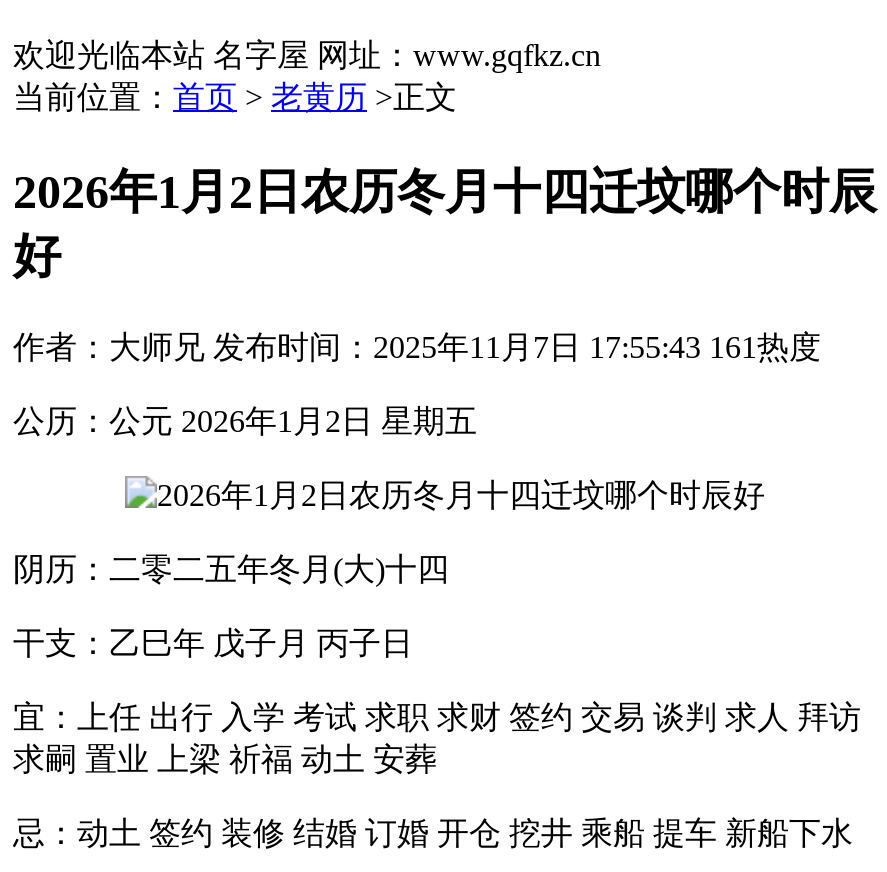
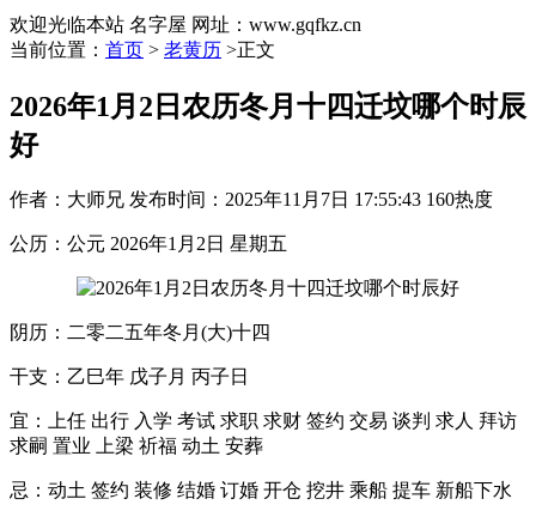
- 作者：大师兄 发布时间：2025年11月7日 17:55:43 161热度
+ 作者：大师兄 发布时间：2025年11月7日 17:55:43 160热度
